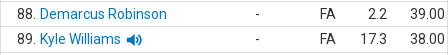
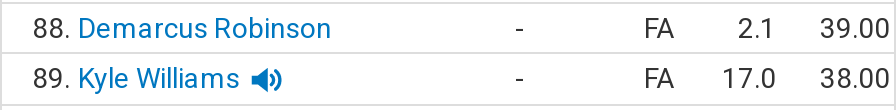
- FA 2.2 39.00
+ FA 2.1 39.00

- FA 17.3 38.00
+ FA 17.0 38.00
